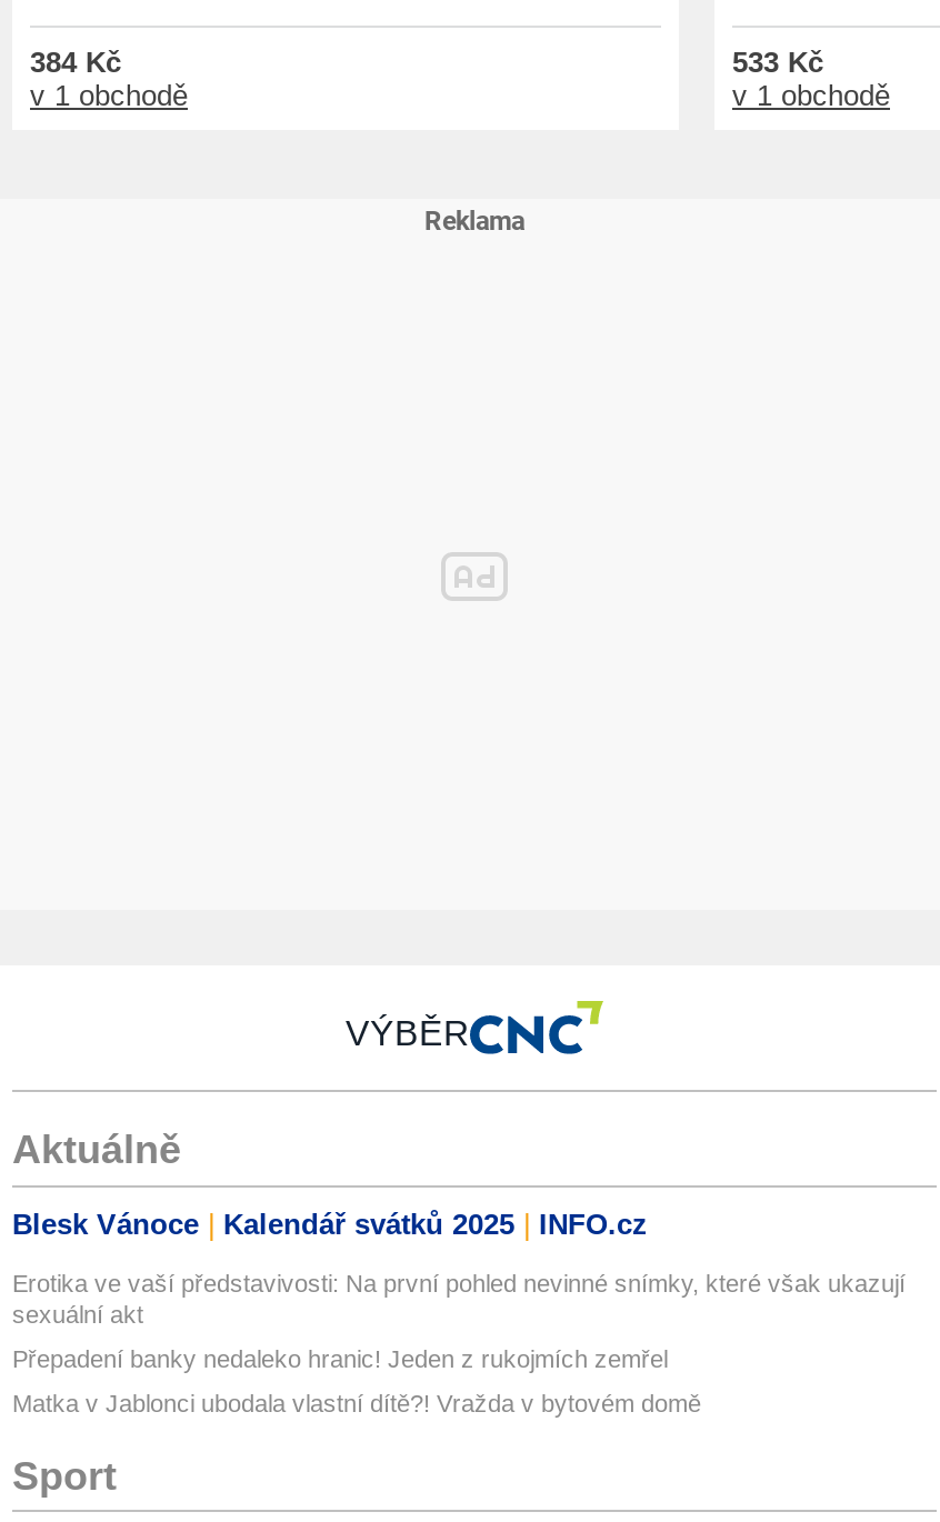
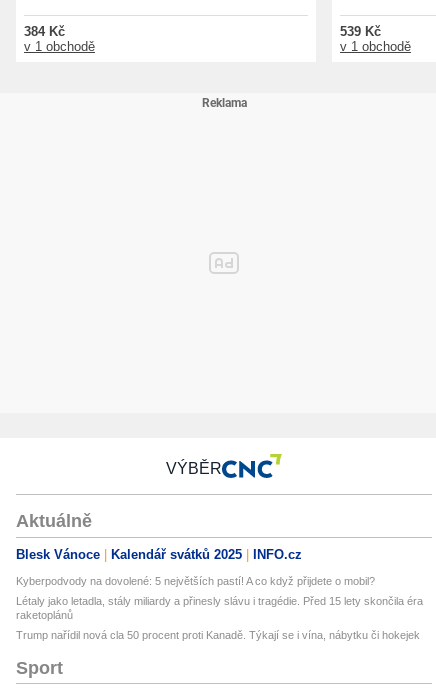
- 533 Kč
+ 539 Kč

- Erotika ve vaší představivosti: Na první pohled nevinné snímky, které však ukazují
- sexuální akt
+ Kyberpodvody na dovolené: 5 největších pastí! A co když přijdete o mobil?

- Přepadení banky nedaleko hranic! Jeden z rukojmích zemřel
+ Létaly jako letadla, stály miliardy a přinesly slávu i tragédie. Před 15 lety skončila éra
+ raketoplánů

- Matka v Jablonci ubodala vlastní dítě?! Vražda v bytovém domě
+ Trump nařídil nová cla 50 procent proti Kanadě. Týkají se i vína, nábytku či hokejek
